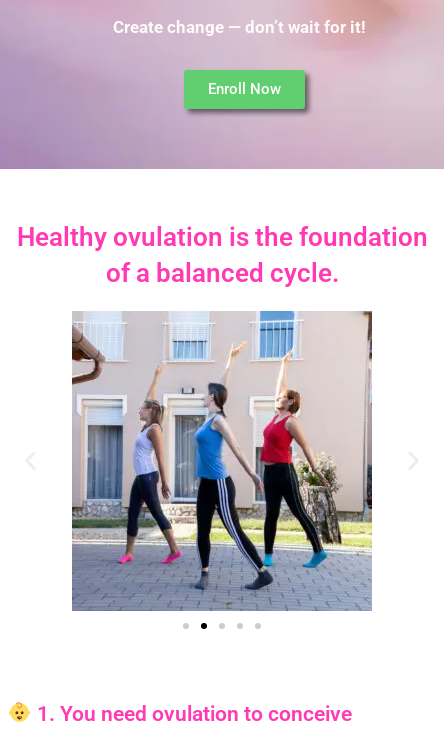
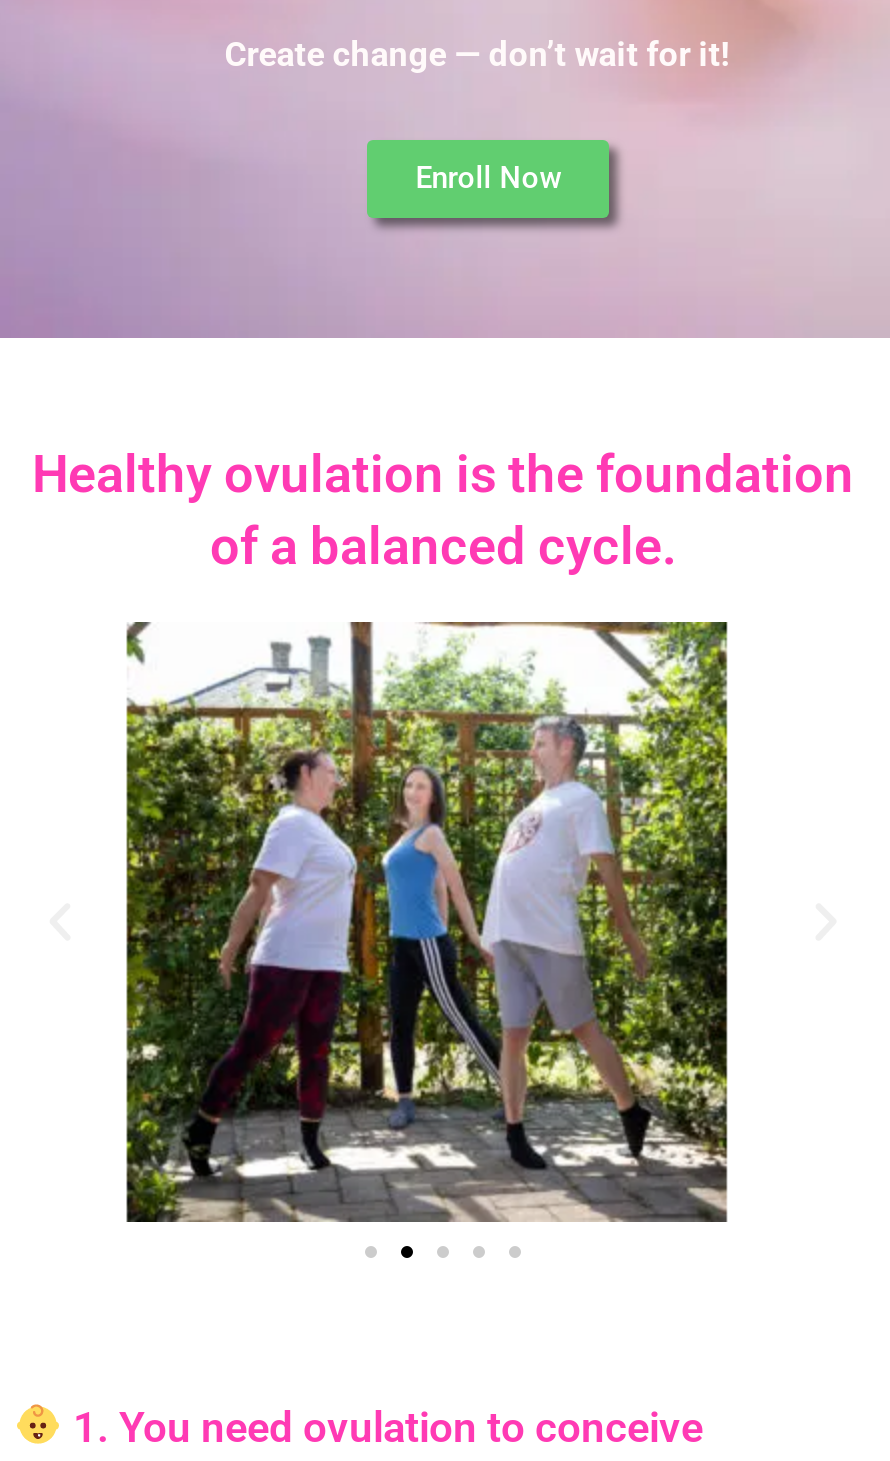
- [image]
+ [image]
